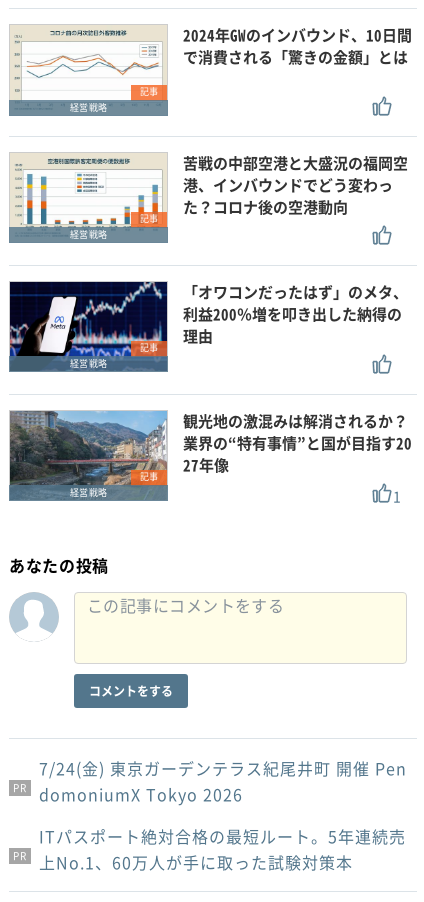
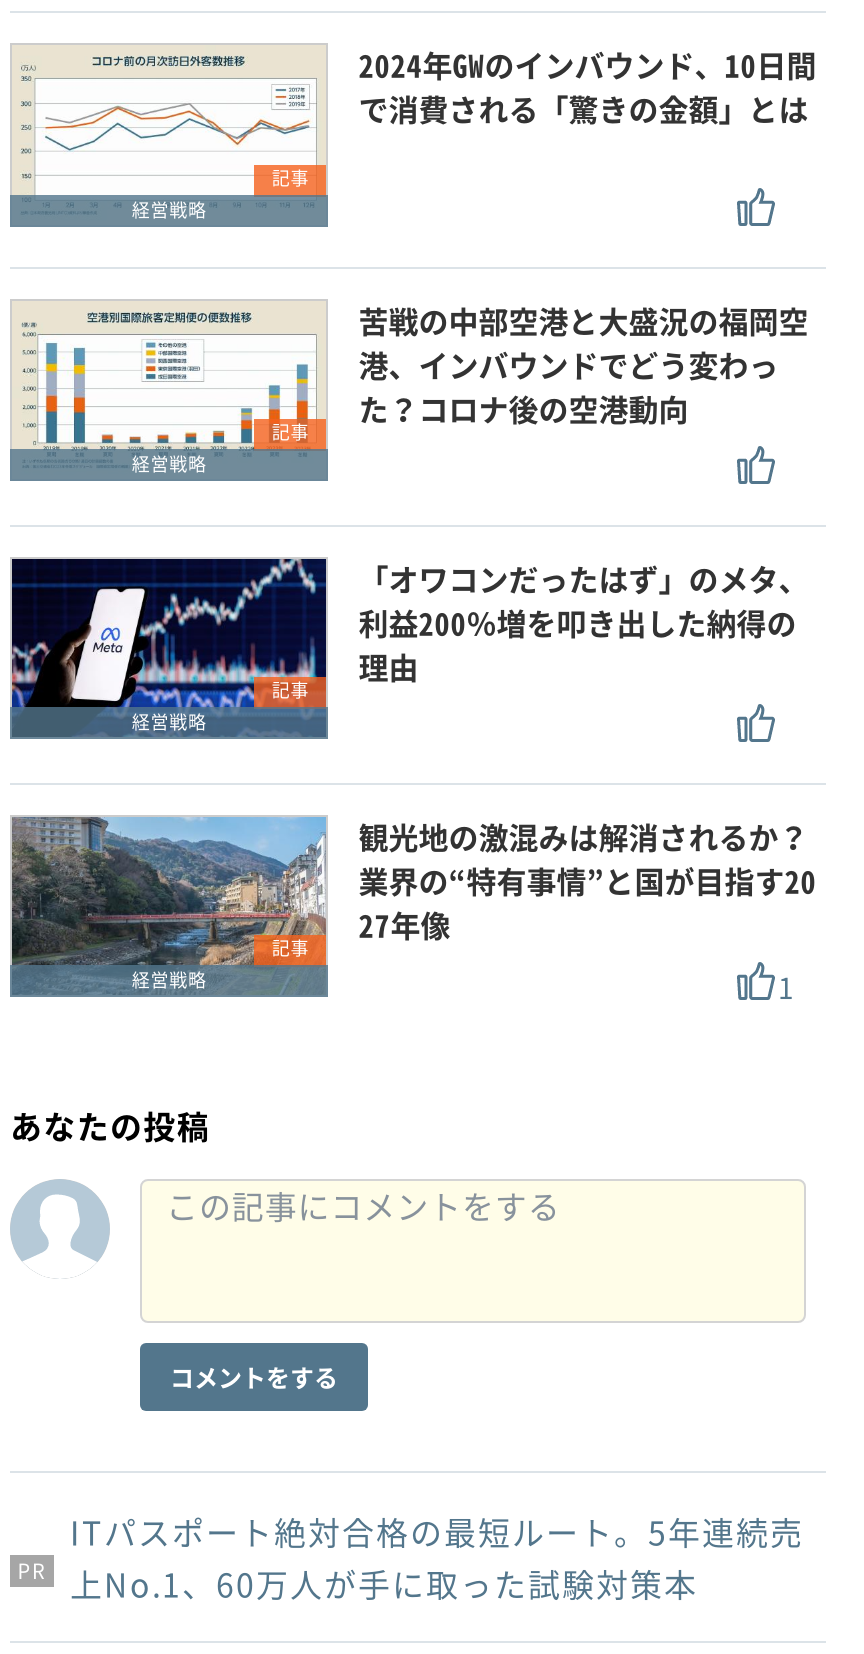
- 7/24(金) 東京ガーデンテラス紀尾井町 開催 Pen
- domoniumX Tokyo 2026
